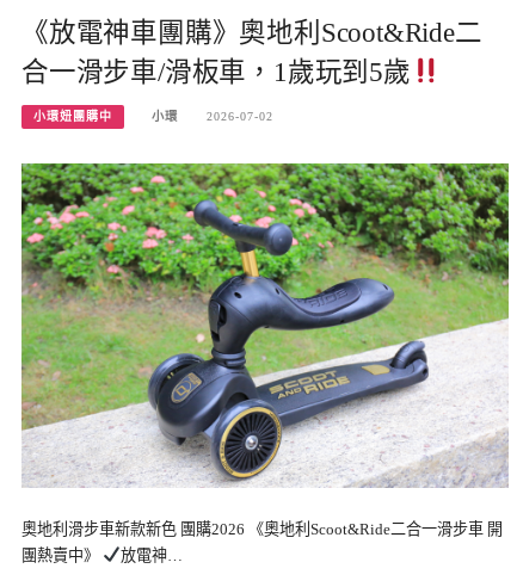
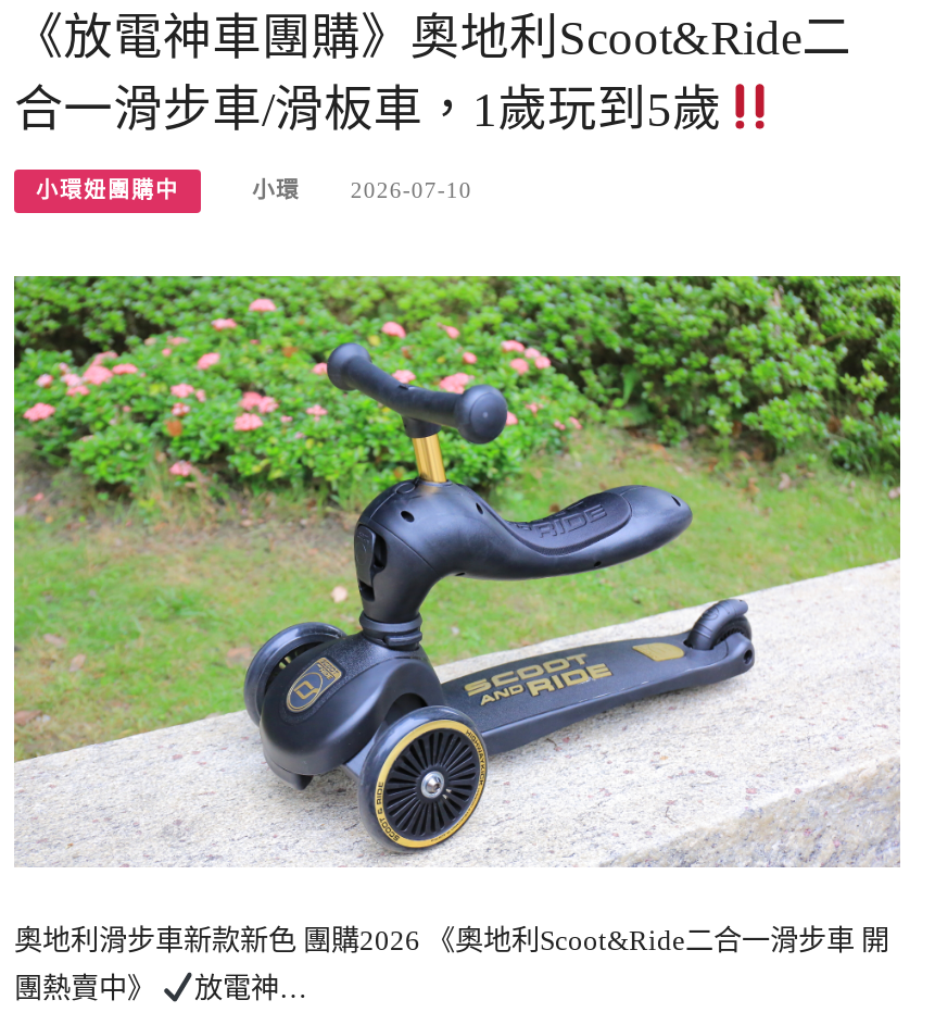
- 2026-07-02
+ 2026-07-10
